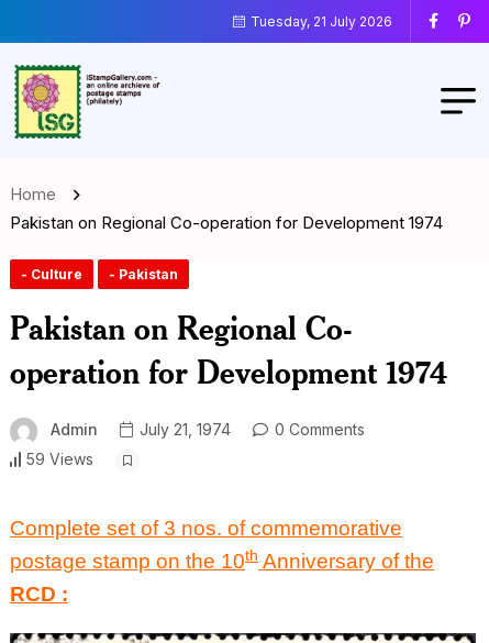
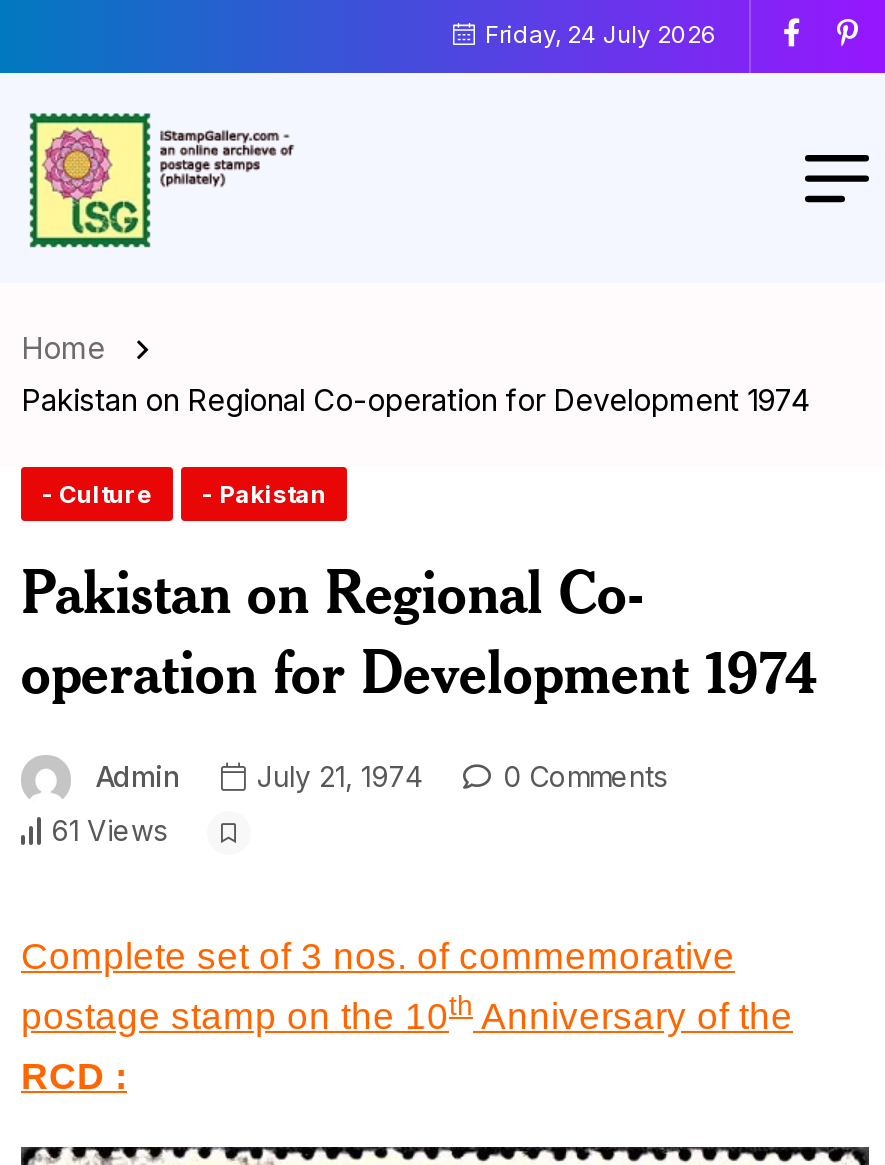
- Tuesday, 21 July 2026
+ Friday, 24 July 2026

- 59 Views
+ 61 Views
